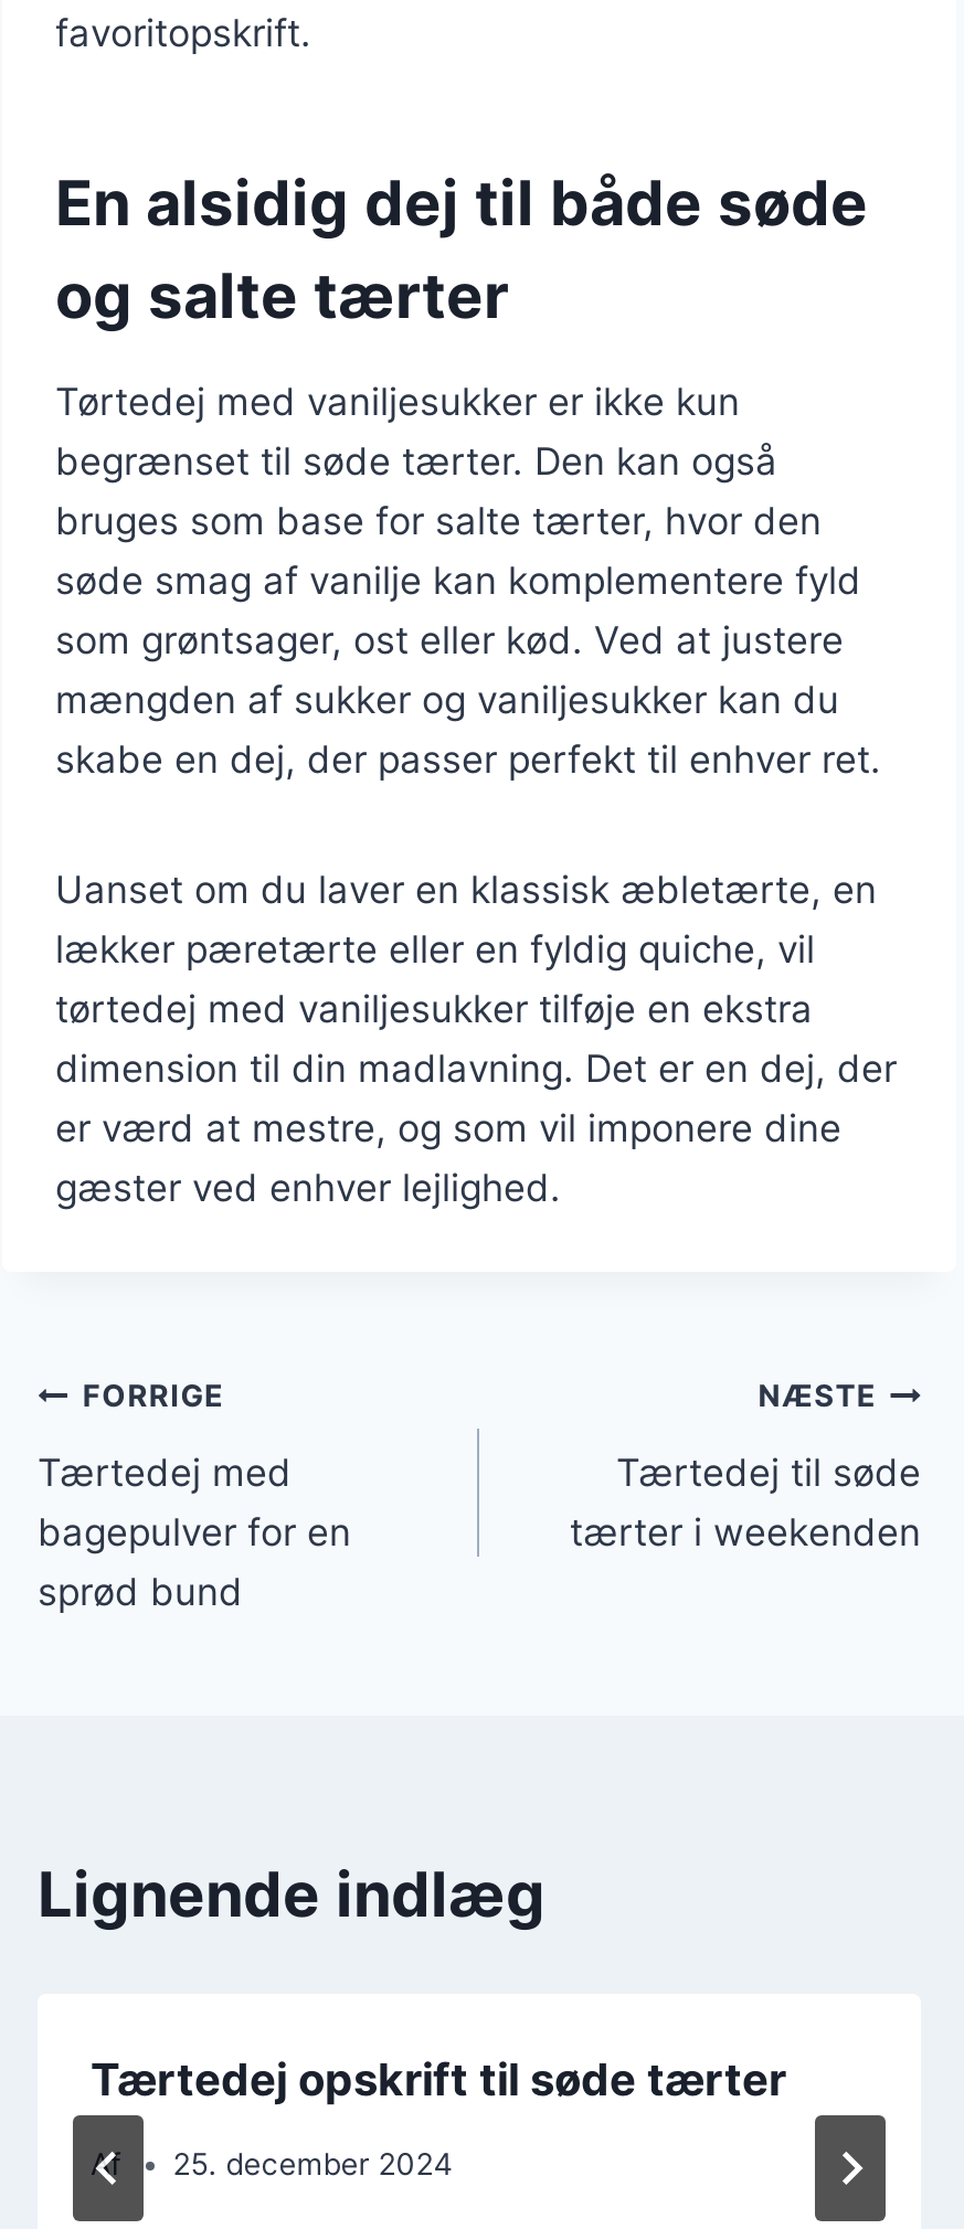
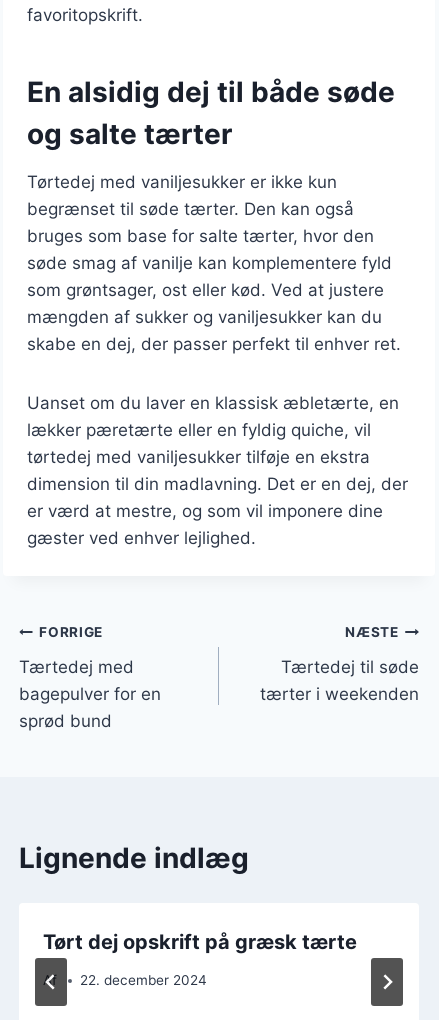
- Tærtedej opskrift til søde tærter
+ Tørt dej opskrift på græsk tærte

- 25. december 2024
+ 22. december 2024
